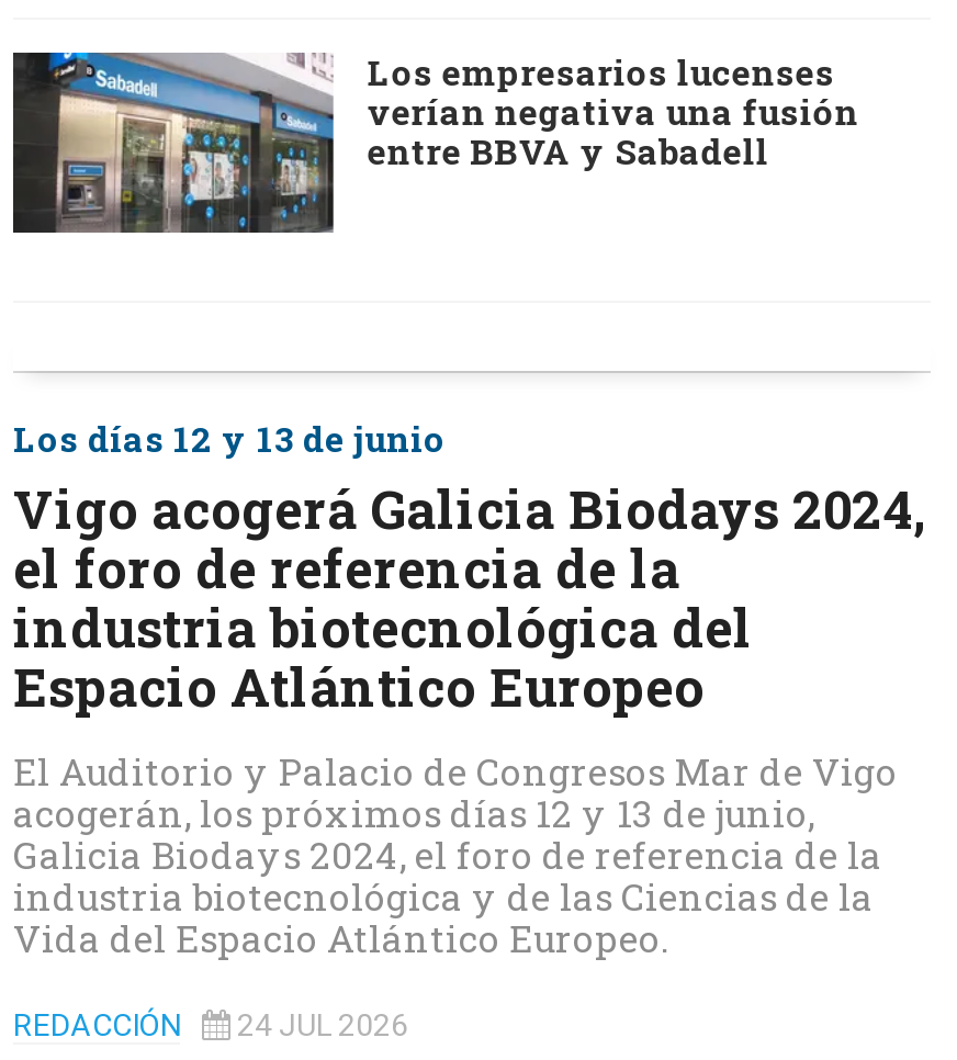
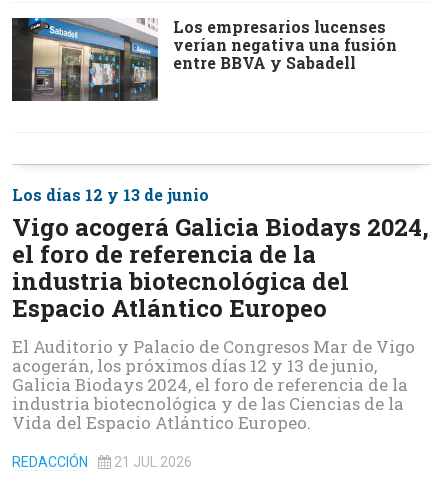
- REDACCIÓN 24 JUL 2026
+ REDACCIÓN 21 JUL 2026
